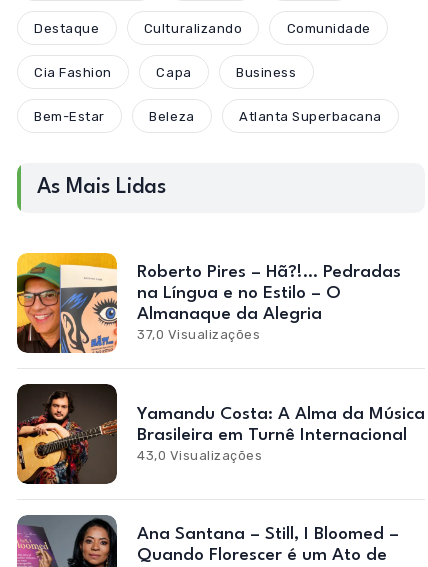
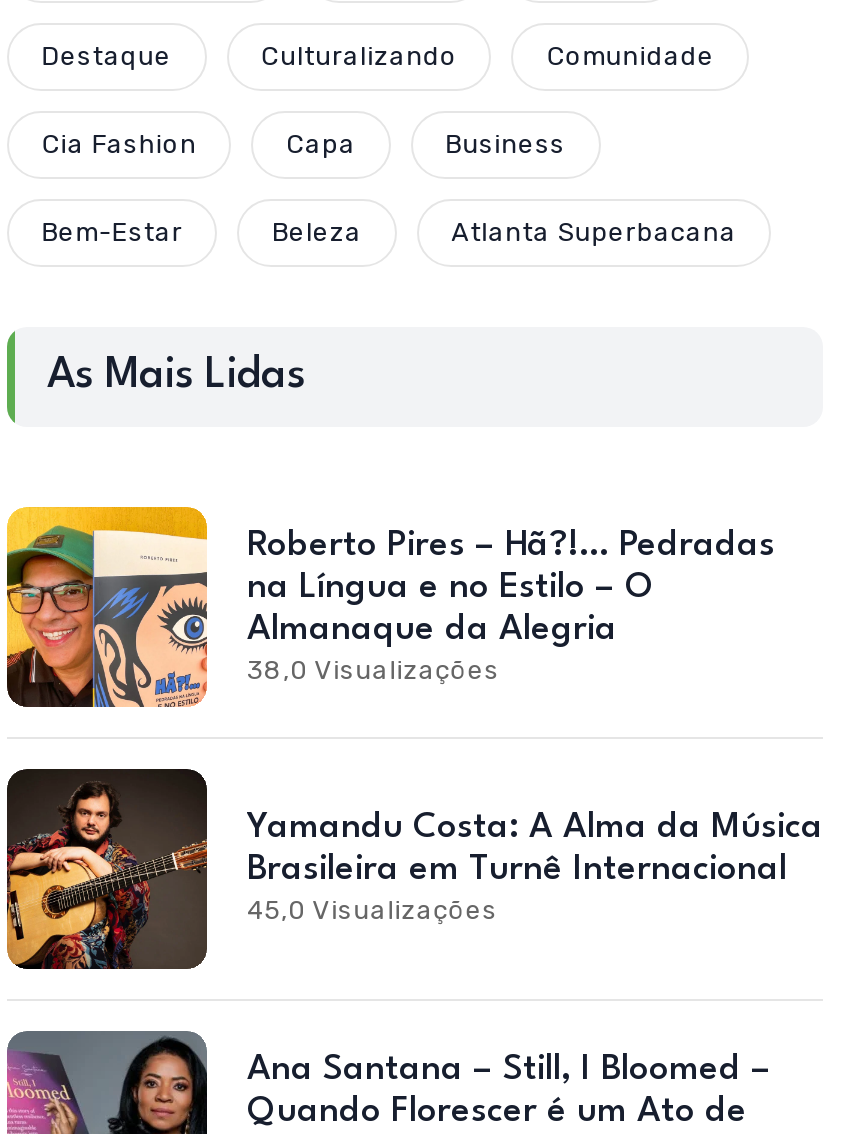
- 37,0 Visualizações
+ 38,0 Visualizações

- 43,0 Visualizações
+ 45,0 Visualizações
